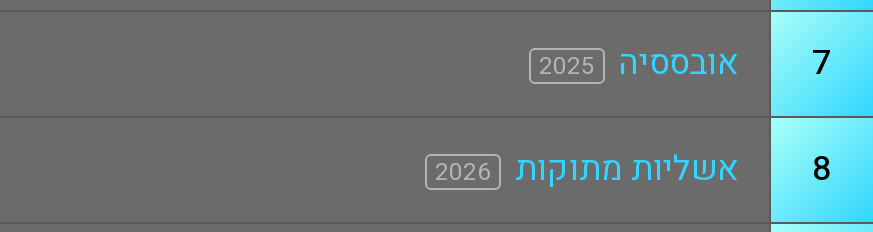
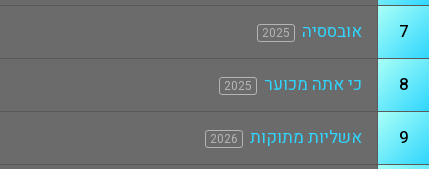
+ כי אתה מכוער
+ 2025
+ 9
